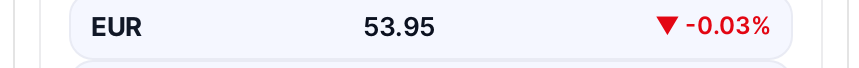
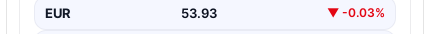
- 53.95
+ 53.93
